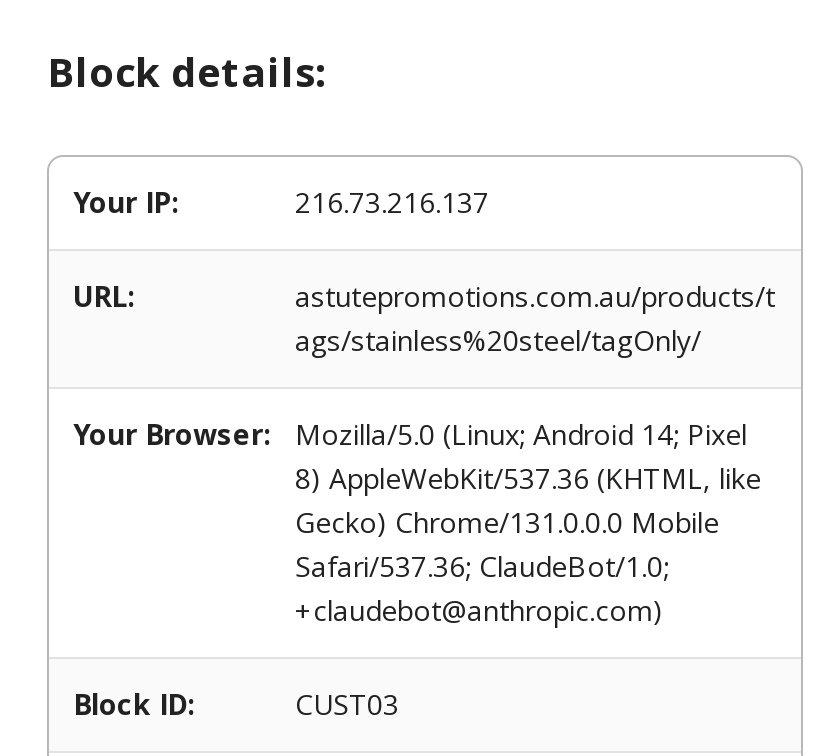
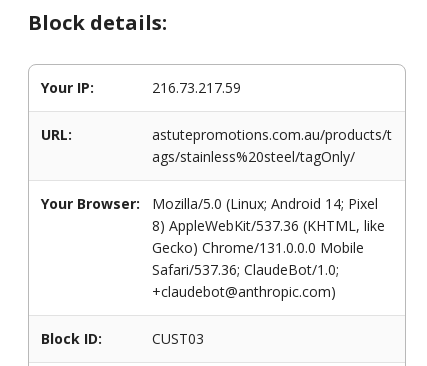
- 216.73.216.137
+ 216.73.217.59
